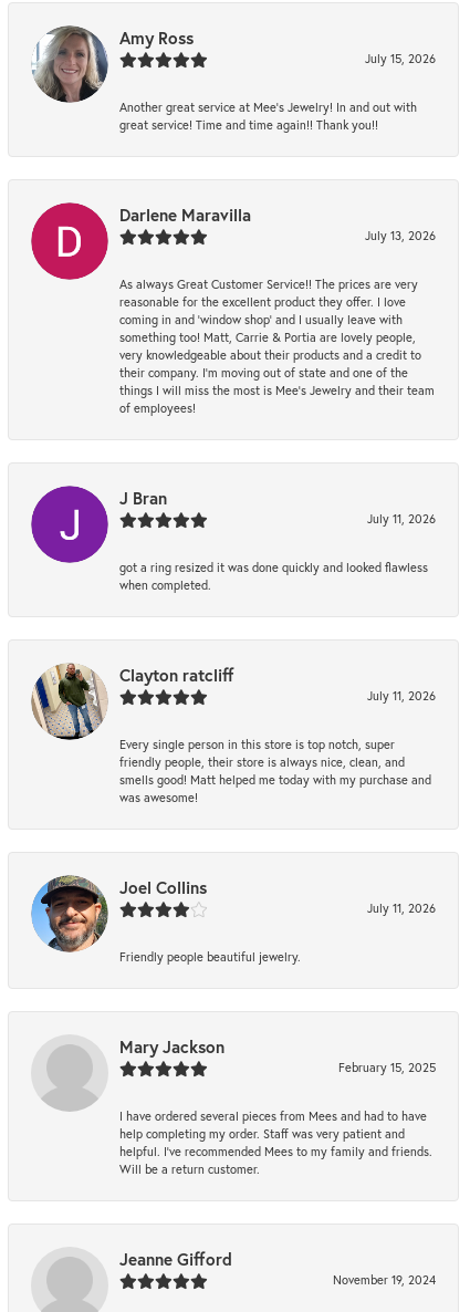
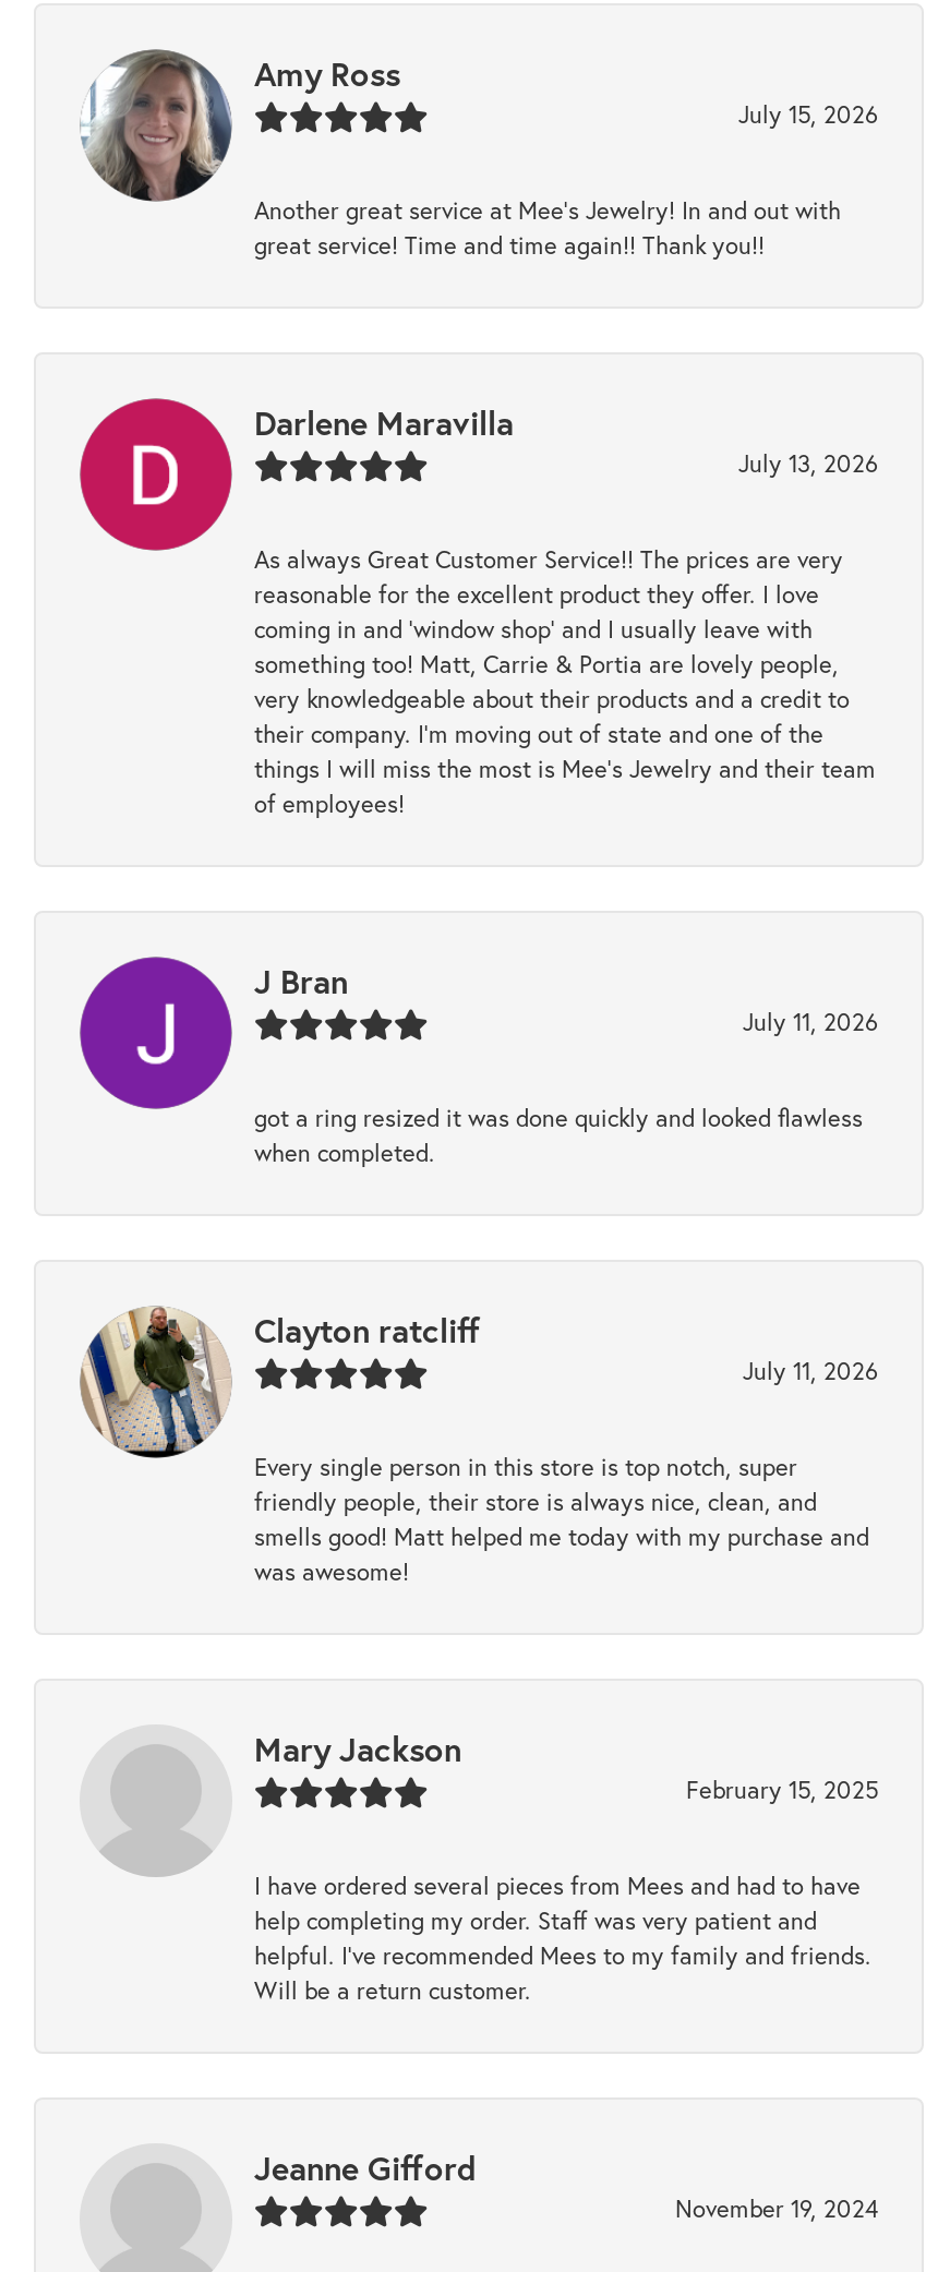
- [image]
- Joel Collins
- July 11, 2026
- Friendly people beautiful jewelry.
